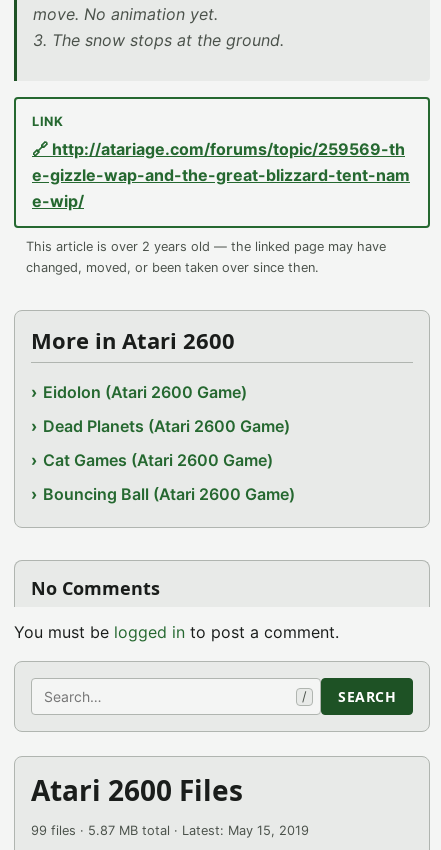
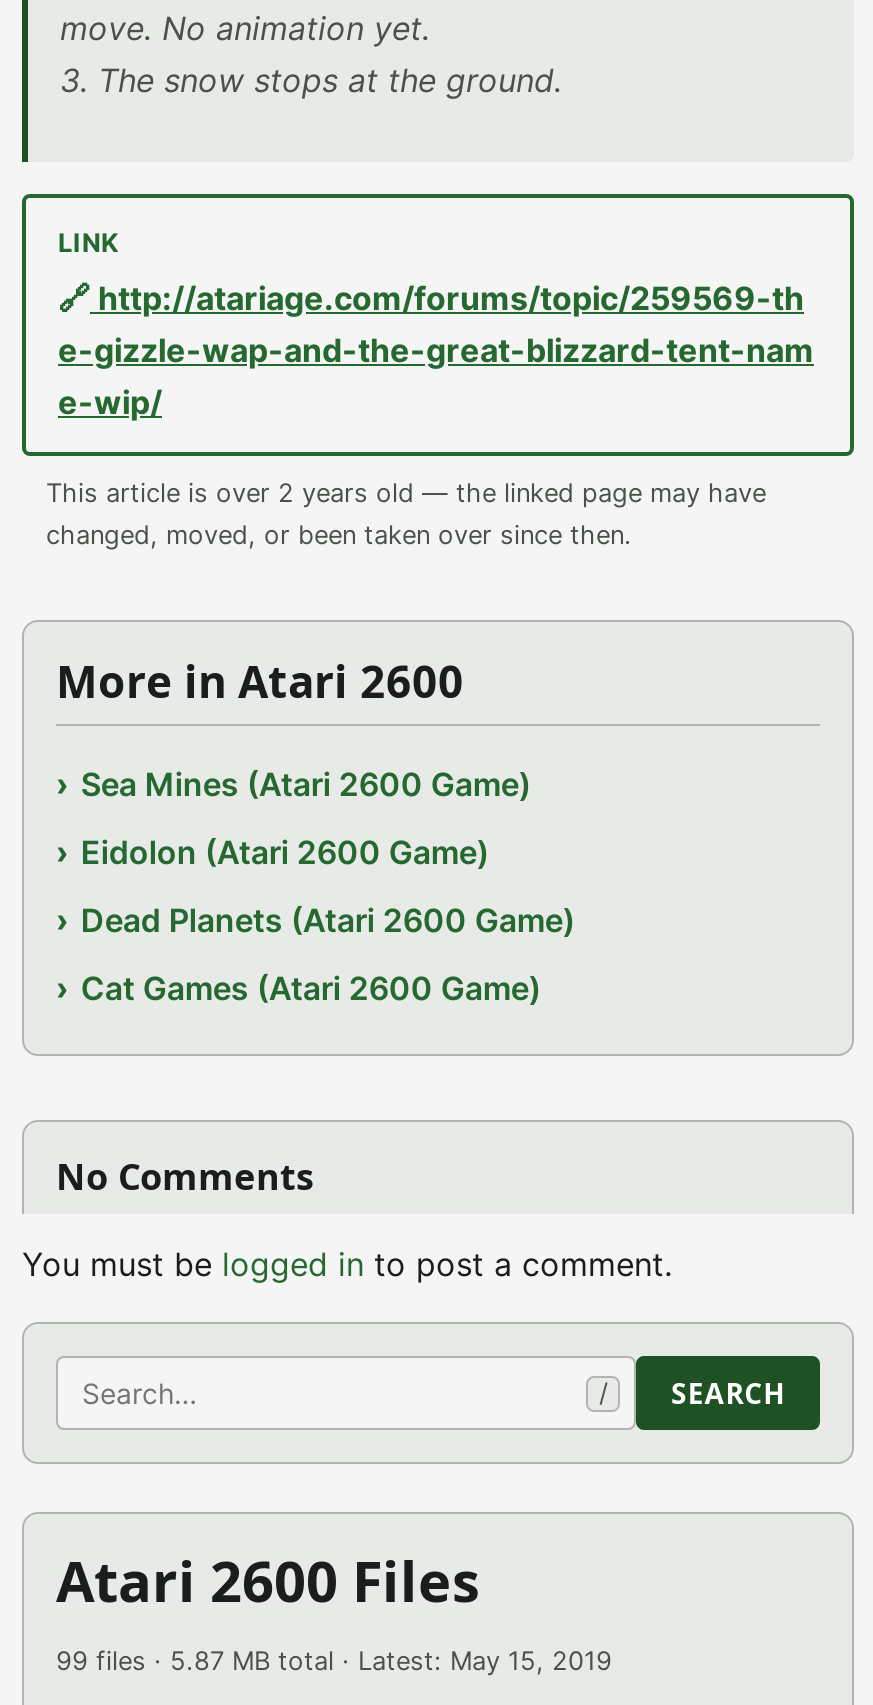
+ Sea Mines (Atari 2600 Game)

moved down: Eidolon (Atari 2600 Game) | Dead Planets (Atari 2600 Game) | Cat Games (Atari 2600 Game)

- Bouncing Ball (Atari 2600 Game)
